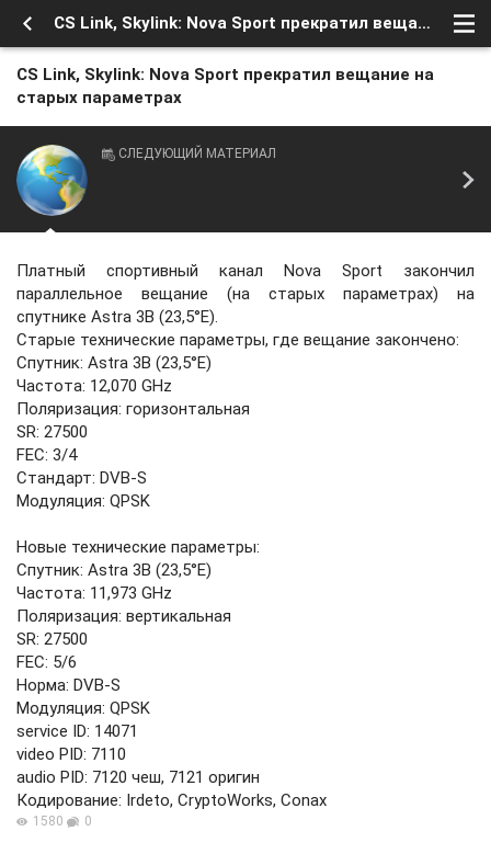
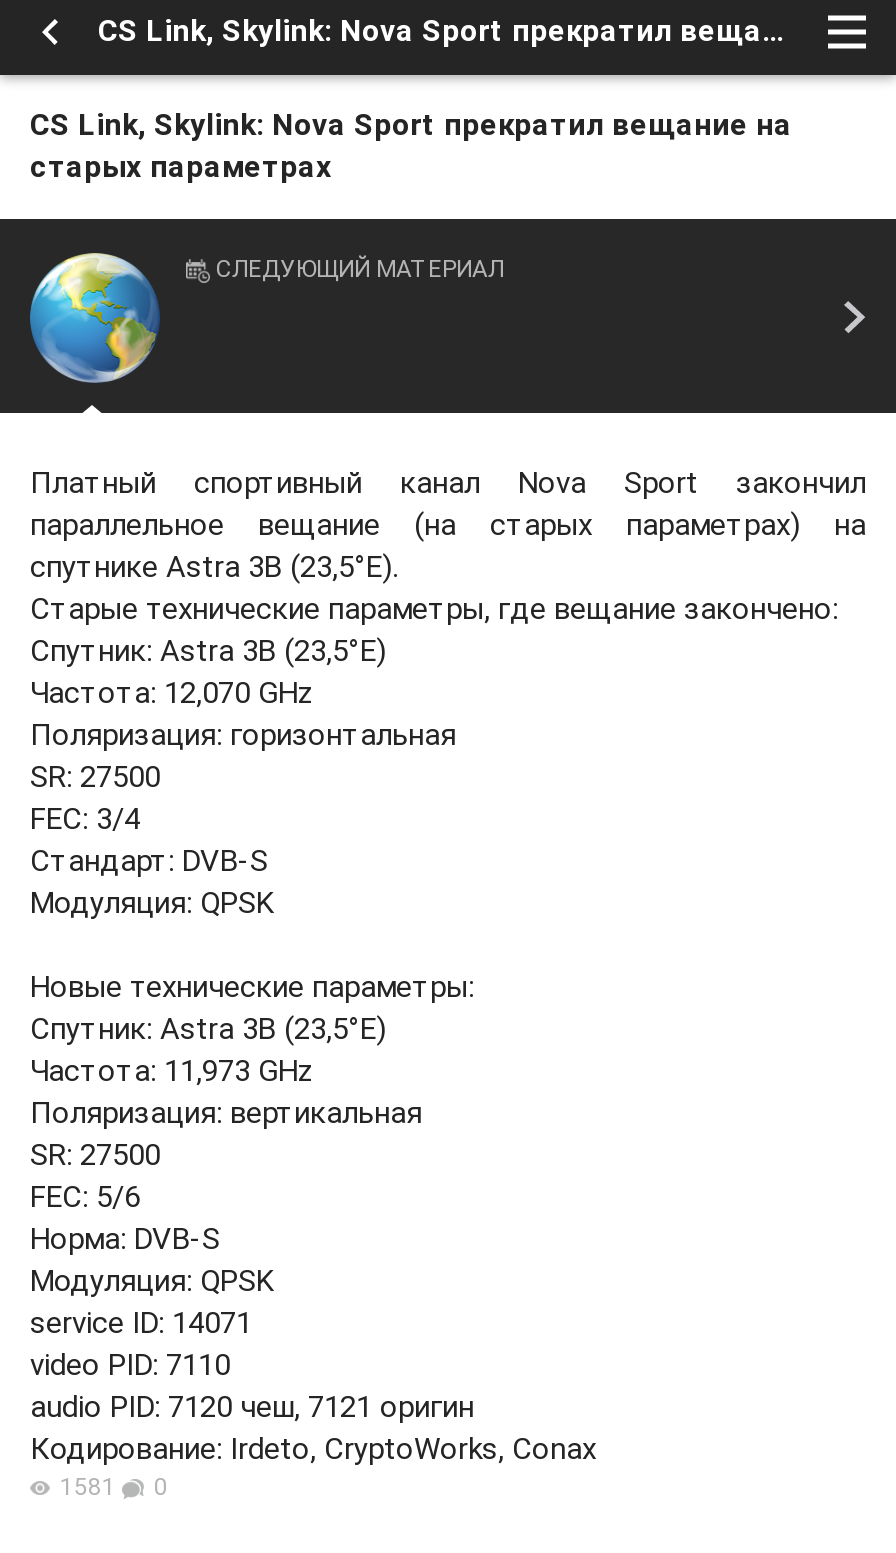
- 1580 0
+ 1581 0
